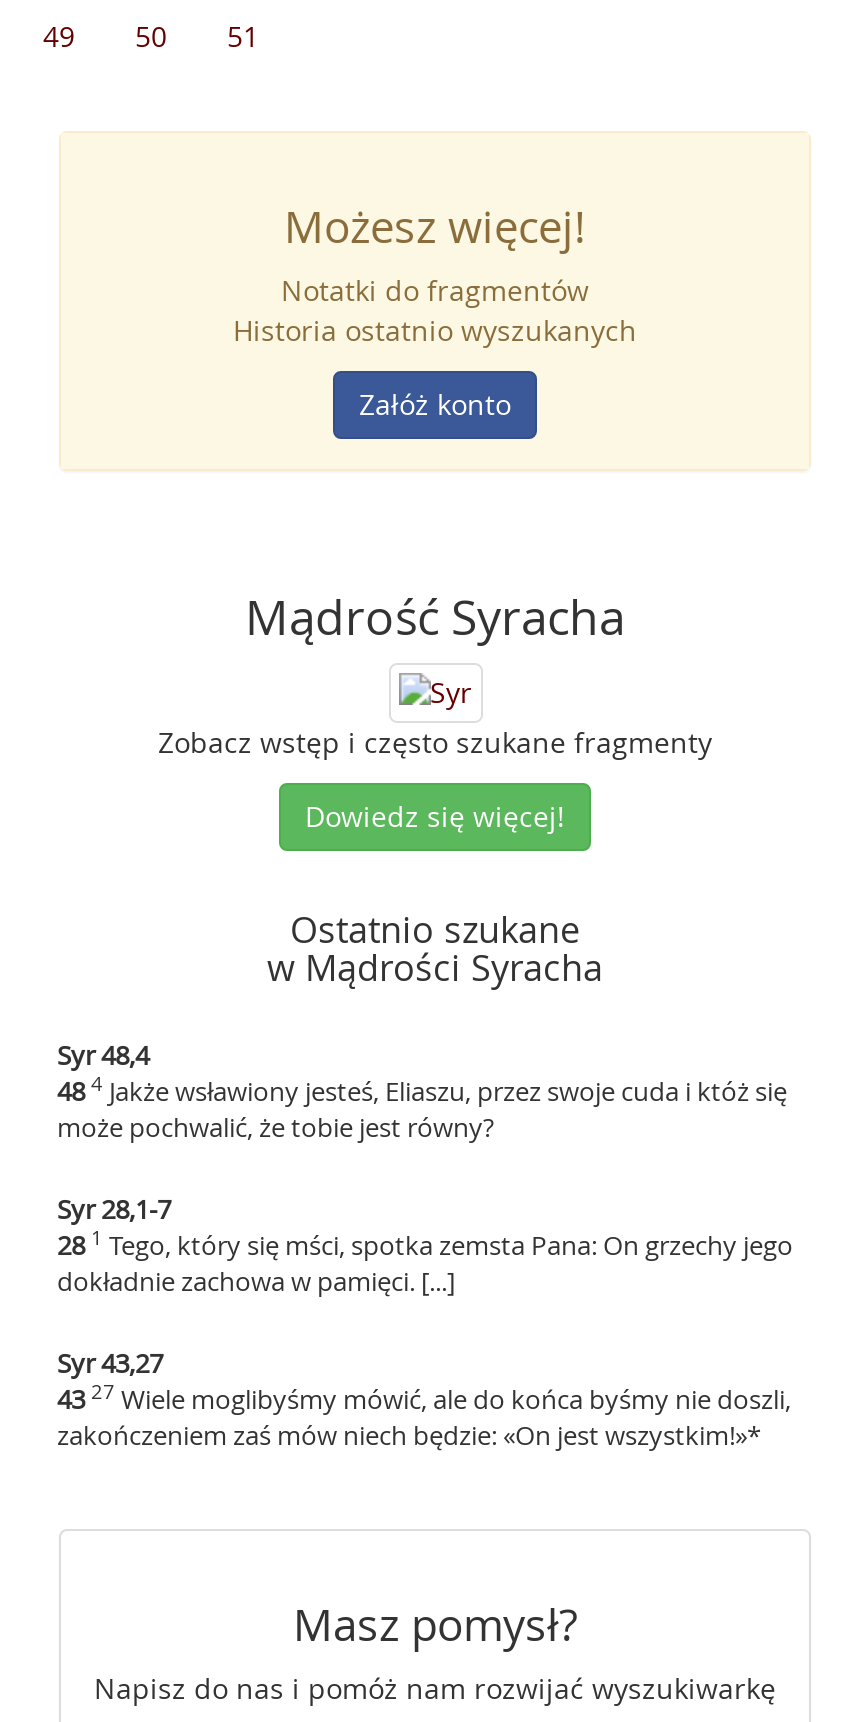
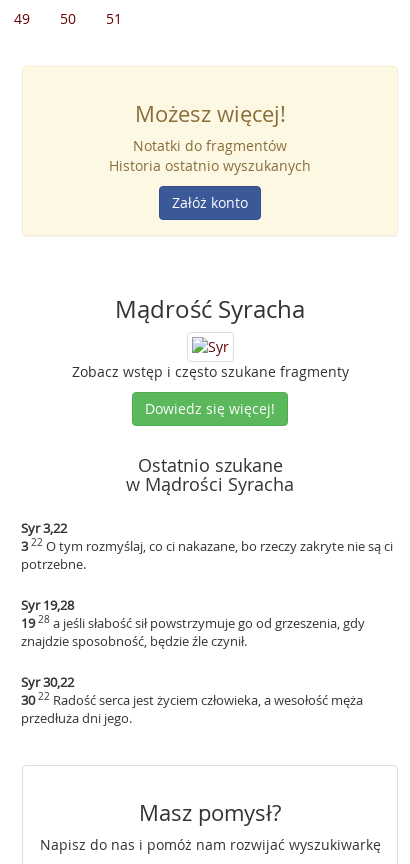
- Syr 48,4
- 484 Jakże wsławiony jesteś, Eliaszu, przez swoje cuda i któż się
- może pochwalić, że tobie jest równy?
+ Syr 3,22
+ 322 O tym rozmyślaj, co ci nakazane, bo rzeczy zakryte nie są ci
+ potrzebne.

- Syr 28,1-7
- 28 1 Tego, który się mści, spotka zemsta Pana: On grzechy jego
- dokładnie zachowa w pamięci. [...]
+ Syr 19,28
+ 19 28 a jeśli słabość sił powstrzymuje go od grzeszenia, gdy
+ znajdzie sposobność, będzie źle czynił.

- Syr 43,27
- 4327 Wiele moglibyśmy mówić, ale do końca byśmy nie doszli,
- zakończeniem zaś mów niech będzie: «On jest wszystkim!»*
+ Syr 30,22
+ 3022 Radość serca jest życiem człowieka, a wesołość męża
+ przedłuża dni jego.
